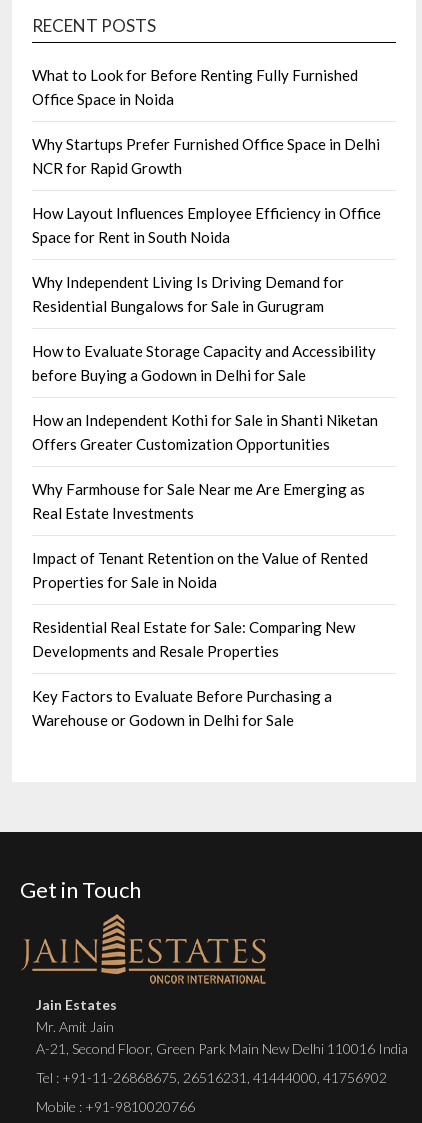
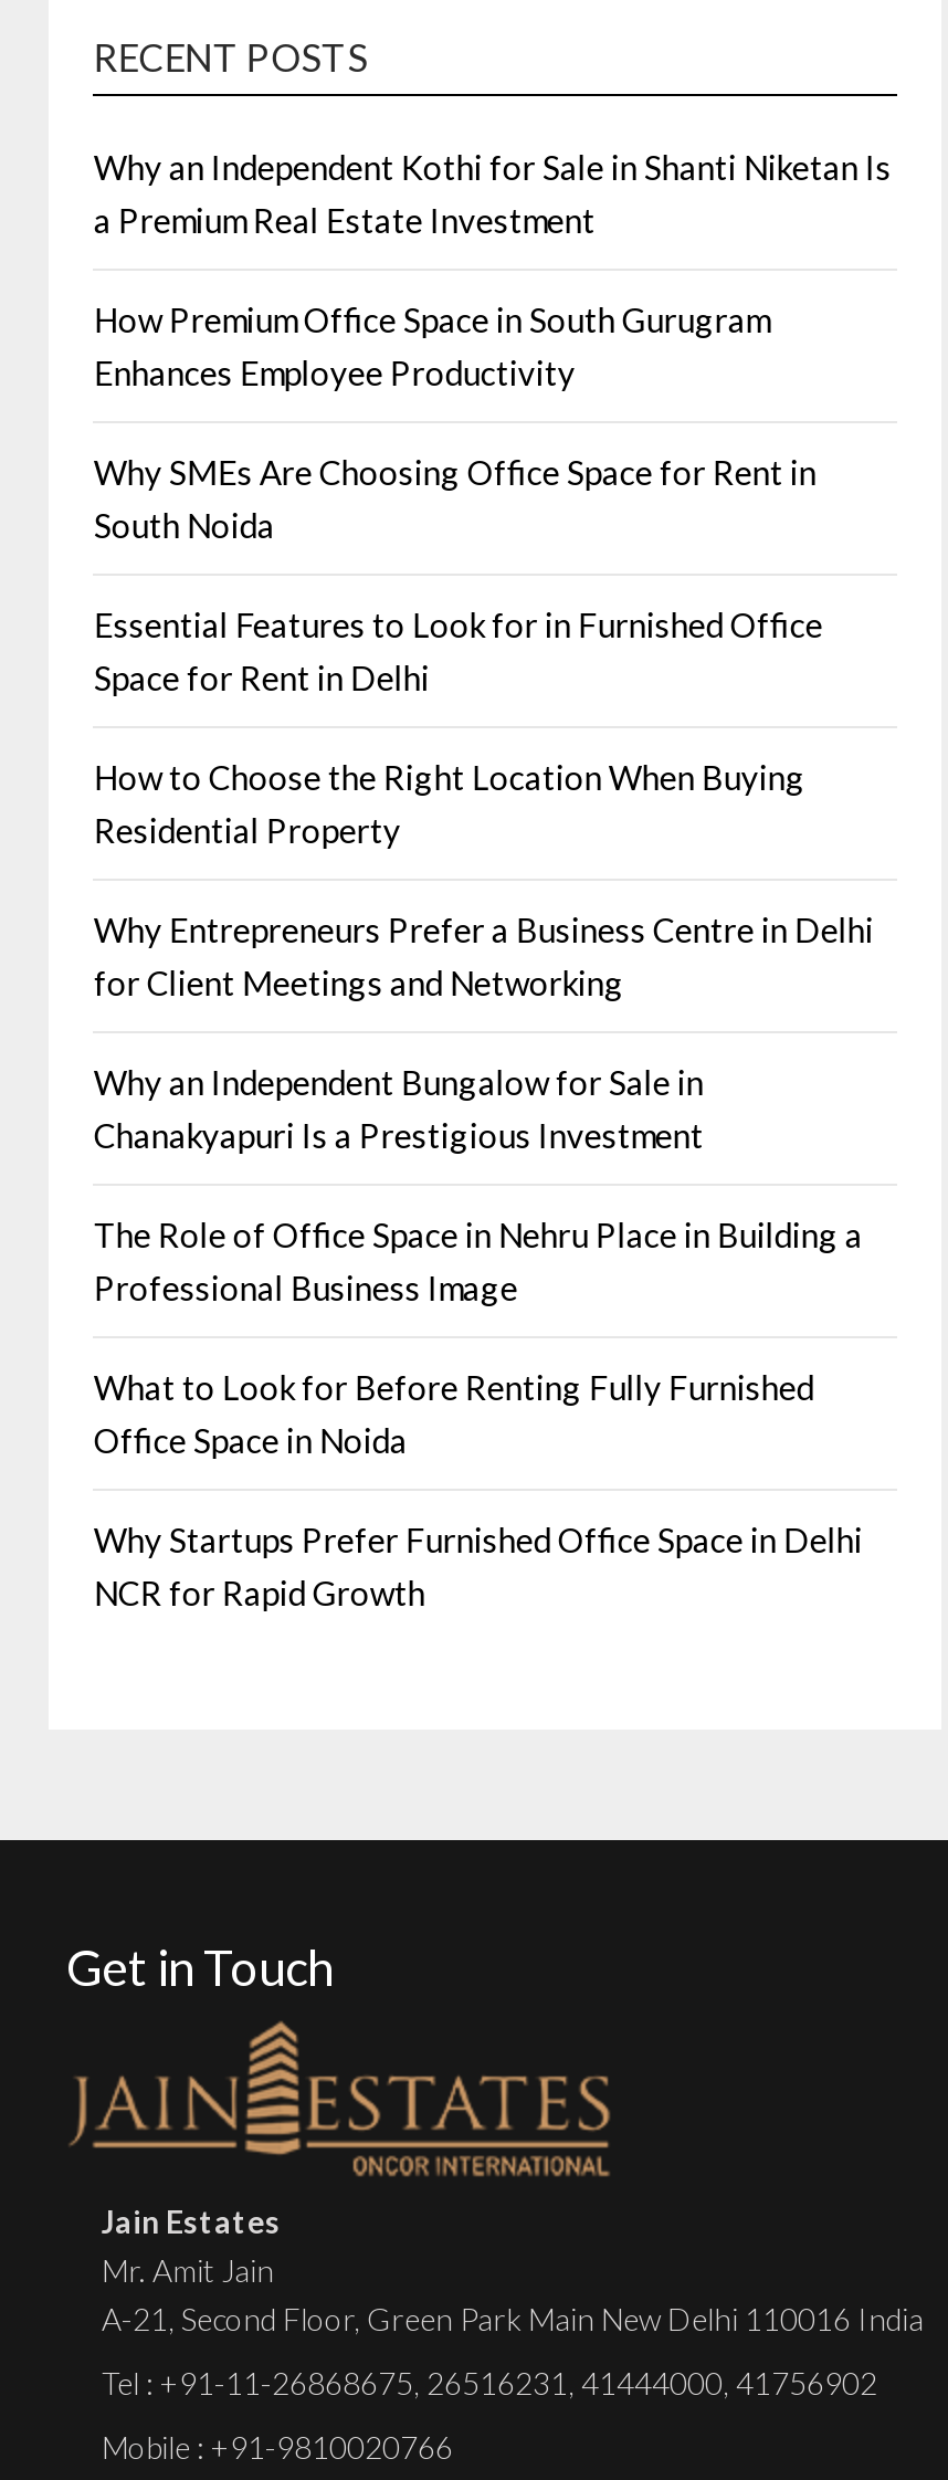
+ Why an Independent Kothi for Sale in Shanti Niketan Is
+ a Premium Real Estate Investment
+ How Premium Office Space in South Gurugram
+ Enhances Employee Productivity
+ Why SMEs Are Choosing Office Space for Rent in
+ South Noida
+ Essential Features to Look for in Furnished Office
+ Space for Rent in Delhi
+ How to Choose the Right Location When Buying
+ Residential Property
+ Why Entrepreneurs Prefer a Business Centre in Delhi
+ for Client Meetings and Networking
+ Why an Independent Bungalow for Sale in
+ Chanakyapuri Is a Prestigious Investment
+ The Role of Office Space in Nehru Place in Building a
+ Professional Business Image

moved down: What to Look for Before Renting Fully Furnished | Office Space in Noida | Why Startups Prefer Furnished Office Space in Delhi | NCR for Rapid Growth

- How Layout Influences Employee Efficiency in Office
- Space for Rent in South Noida
- Why Independent Living Is Driving Demand for
- Residential Bungalows for Sale in Gurugram
- How to Evaluate Storage Capacity and Accessibility
- before Buying a Godown in Delhi for Sale
- How an Independent Kothi for Sale in Shanti Niketan
- Offers Greater Customization Opportunities
- Why Farmhouse for Sale Near me Are Emerging as
- Real Estate Investments
- Impact of Tenant Retention on the Value of Rented
- Properties for Sale in Noida
- Residential Real Estate for Sale: Comparing New
- Developments and Resale Properties
- Key Factors to Evaluate Before Purchasing a
- Warehouse or Godown in Delhi for Sale
